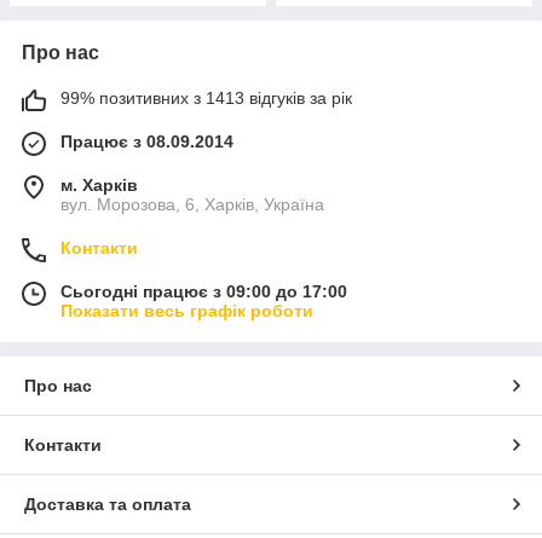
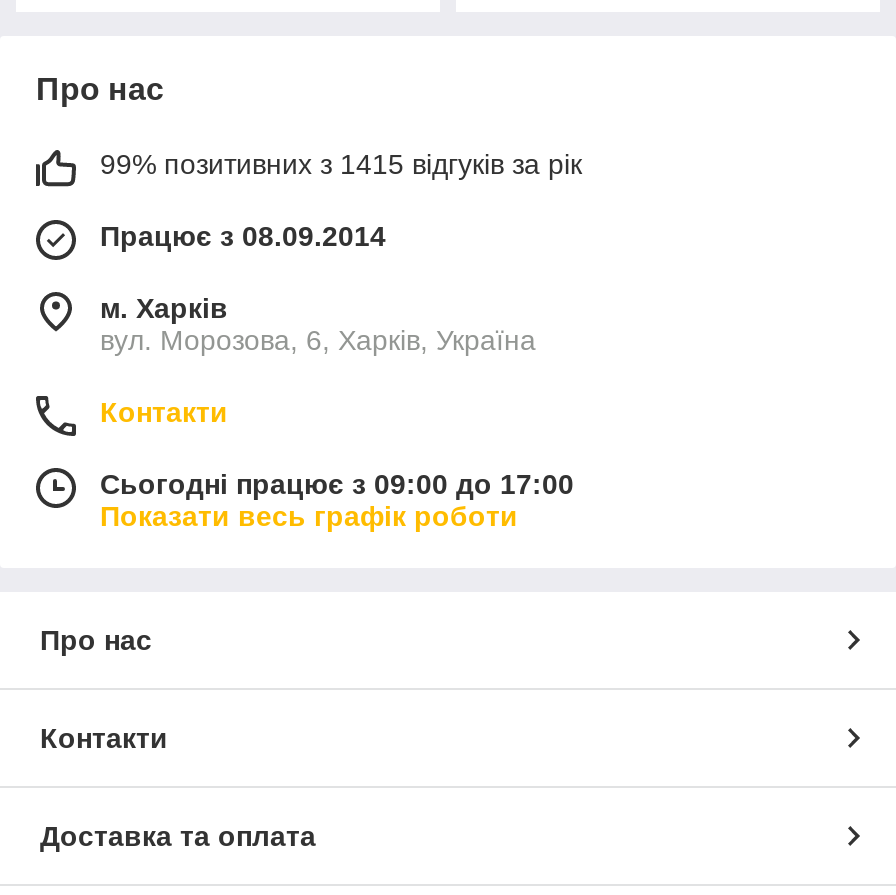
- 99% позитивних з 1413 відгуків за рік
+ 99% позитивних з 1415 відгуків за рік
